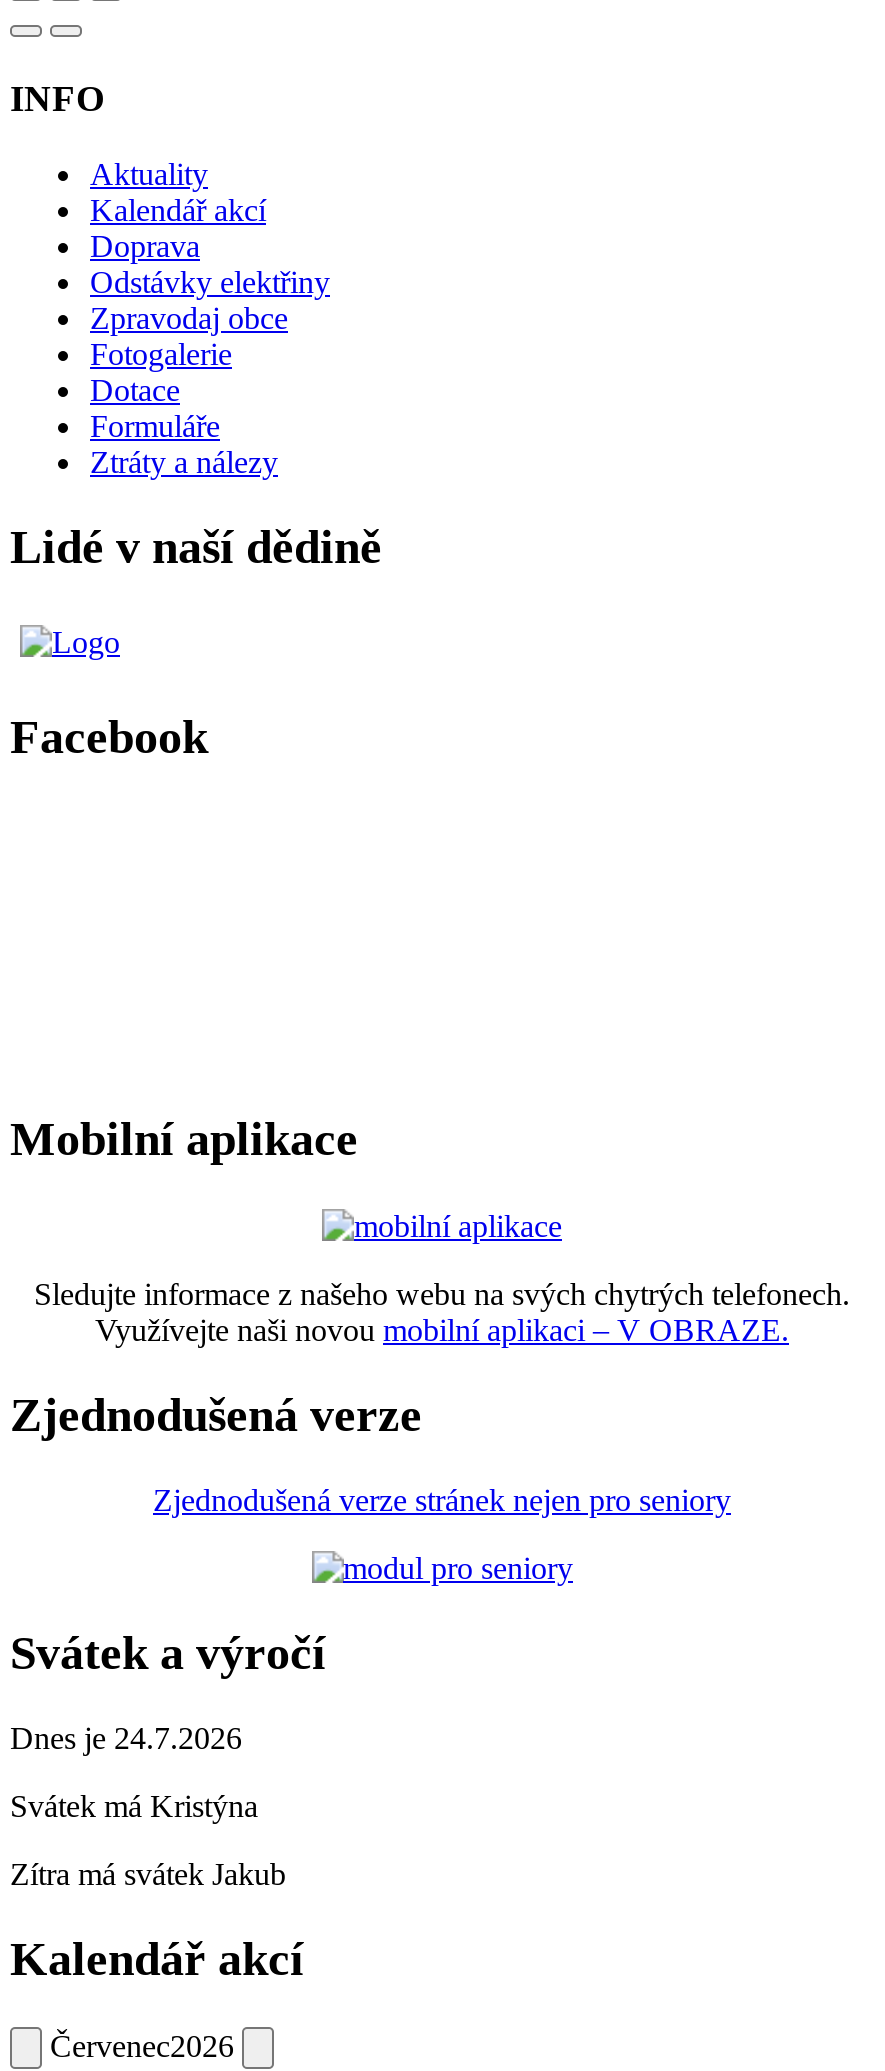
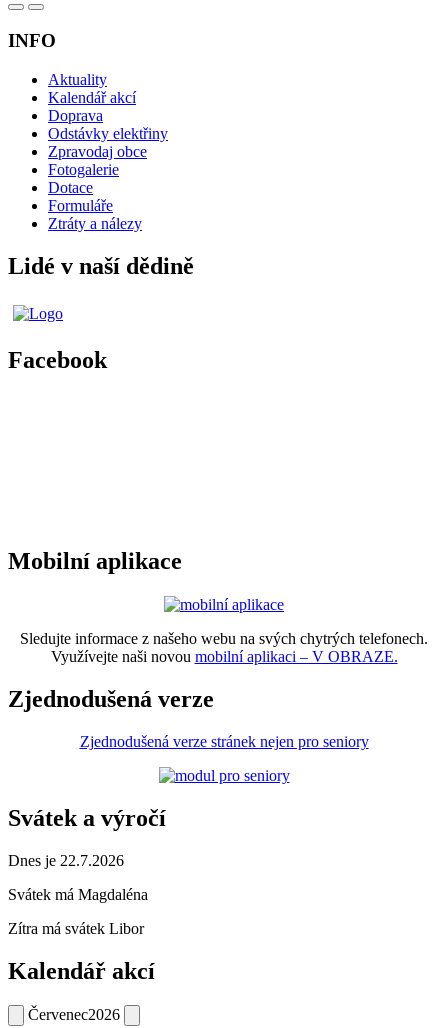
- Dnes je 24.7.2026
+ Dnes je 22.7.2026

- Svátek má Kristýna
+ Svátek má Magdaléna

- Zítra má svátek Jakub
+ Zítra má svátek Libor
